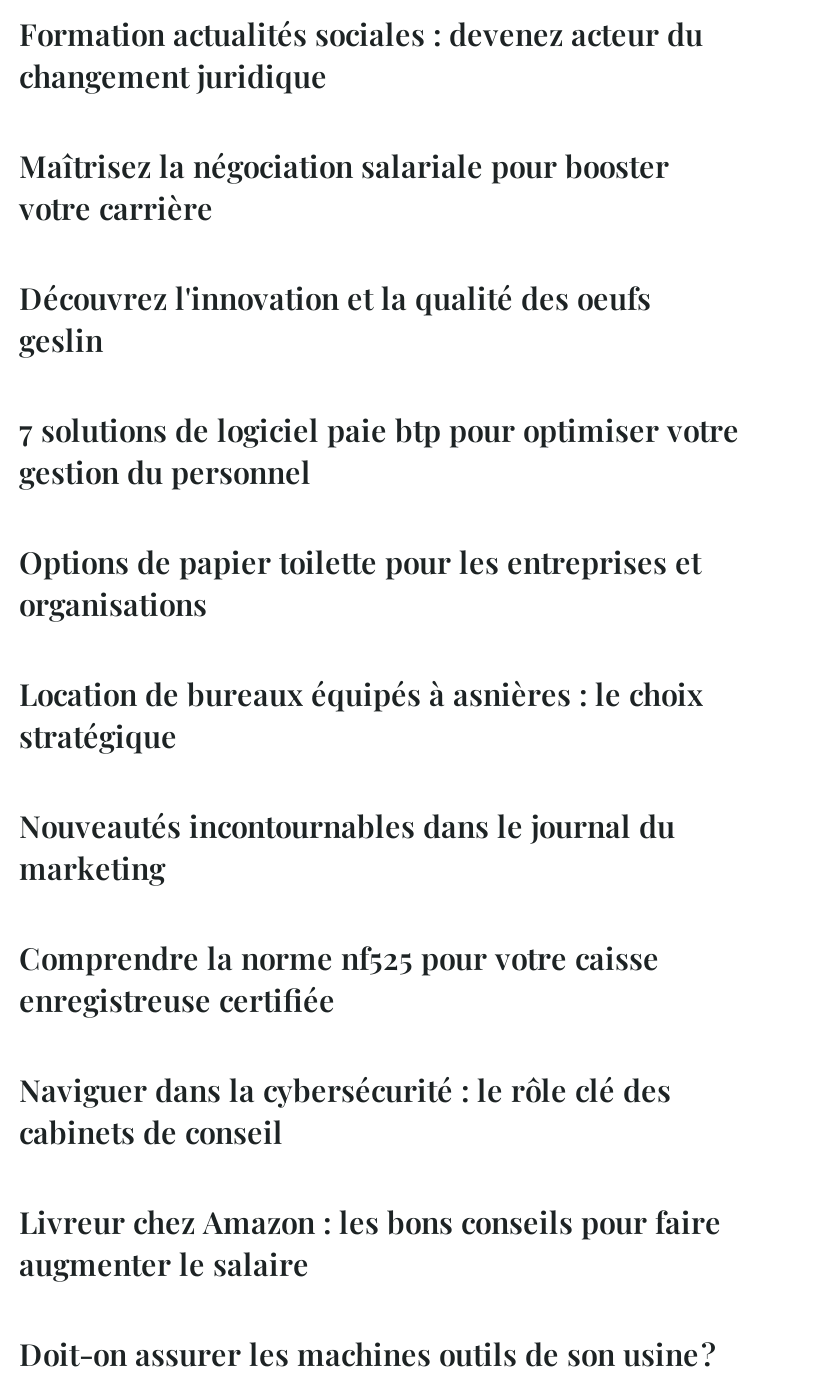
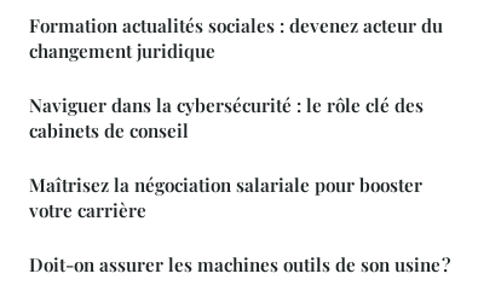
moved down: Maîtrisez la négociation salariale pour booster | votre carrière

- Découvrez l'innovation et la qualité des oeufs
- geslin
- 7 solutions de logiciel paie btp pour optimiser votre
- gestion du personnel
- Options de papier toilette pour les entreprises et
- organisations
- Location de bureaux équipés à asnières : le choix
- stratégique
- Nouveautés incontournables dans le journal du
- marketing
- Comprendre la norme nf525 pour votre caisse
- enregistreuse certifiée

- Livreur chez Amazon : les bons conseils pour faire
- augmenter le salaire
